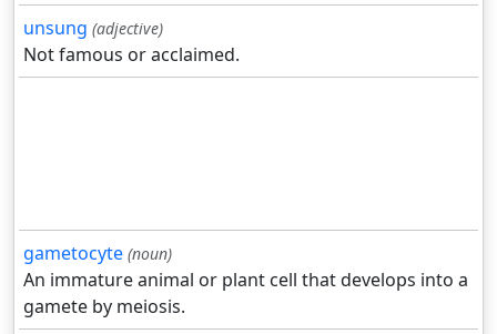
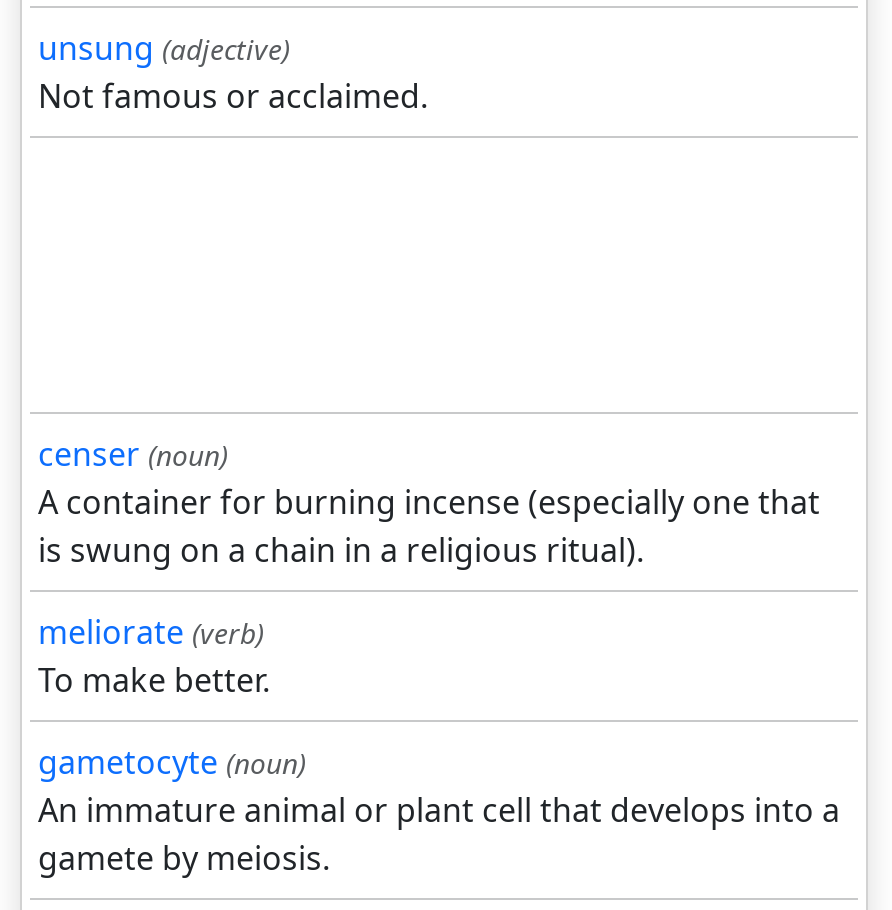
+ censer (noun)
+ A container for burning incense (especially one that
+ is swung on a chain in a religious ritual).
+ meliorate (verb)
+ To make better.
